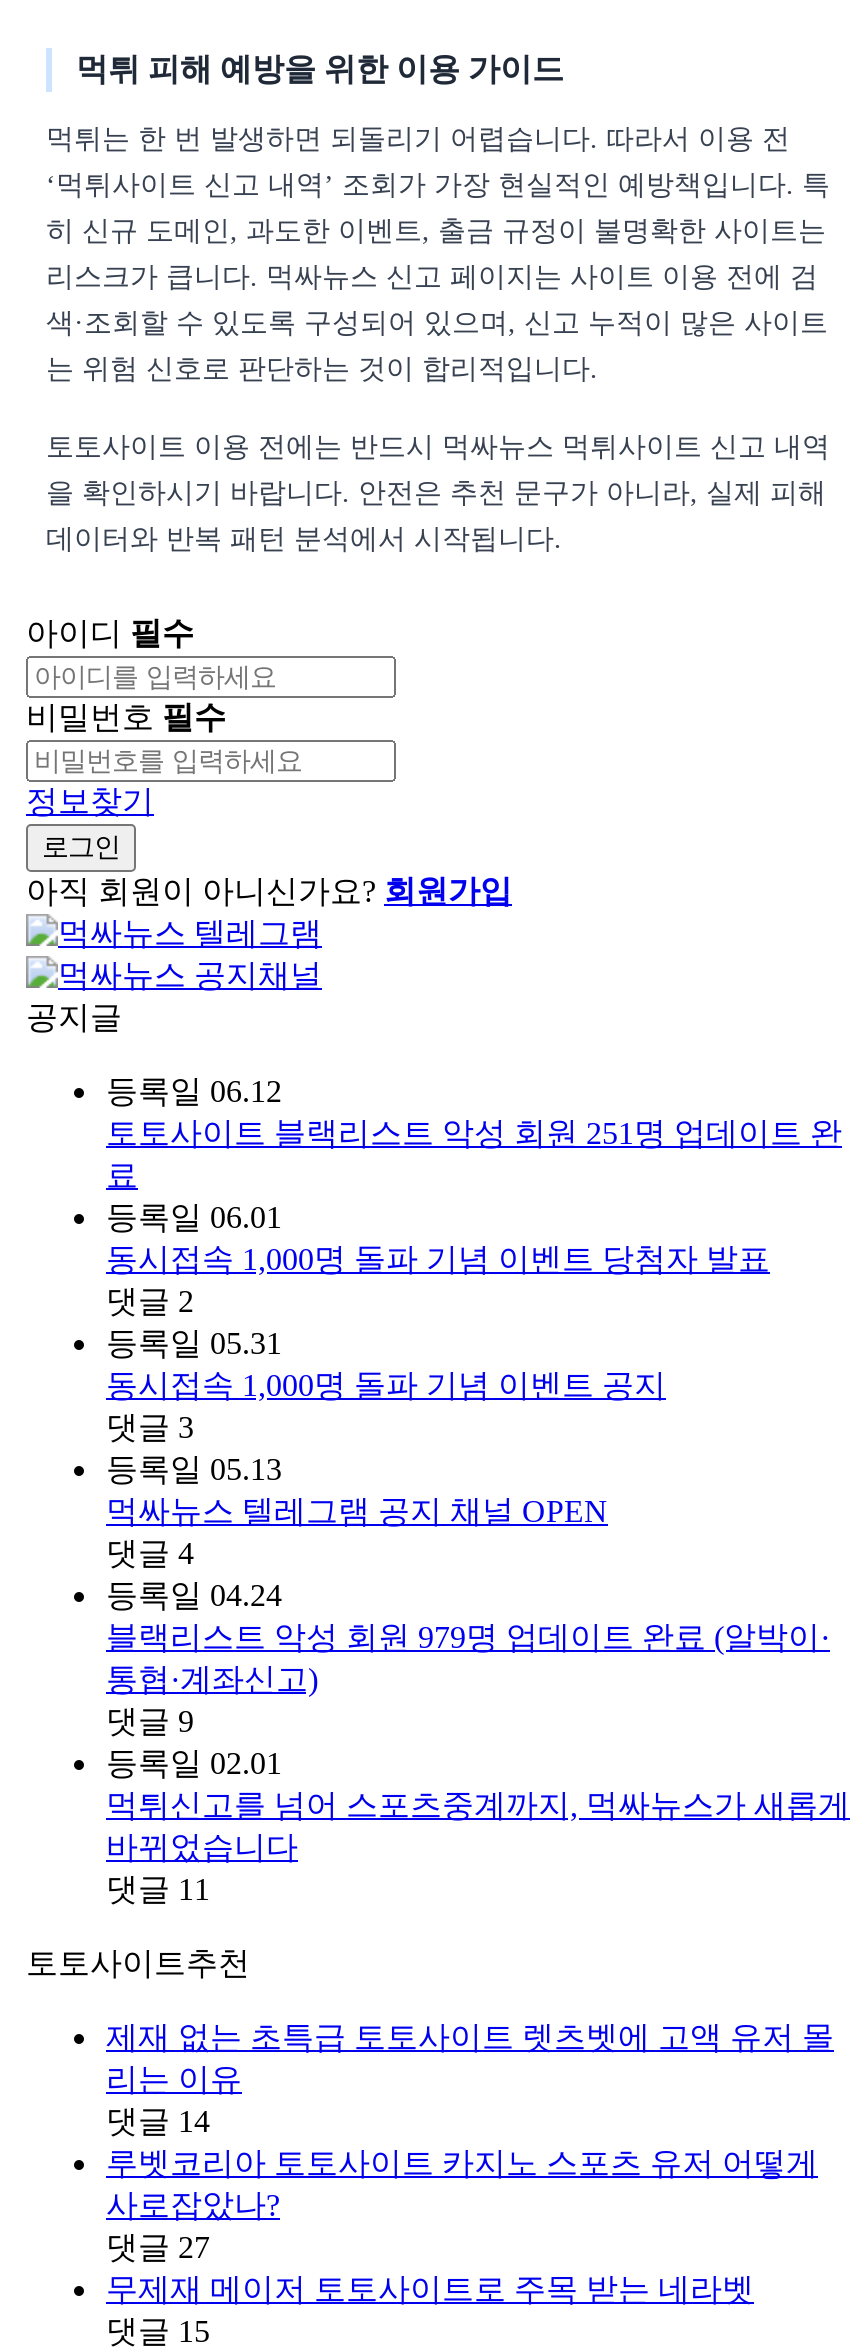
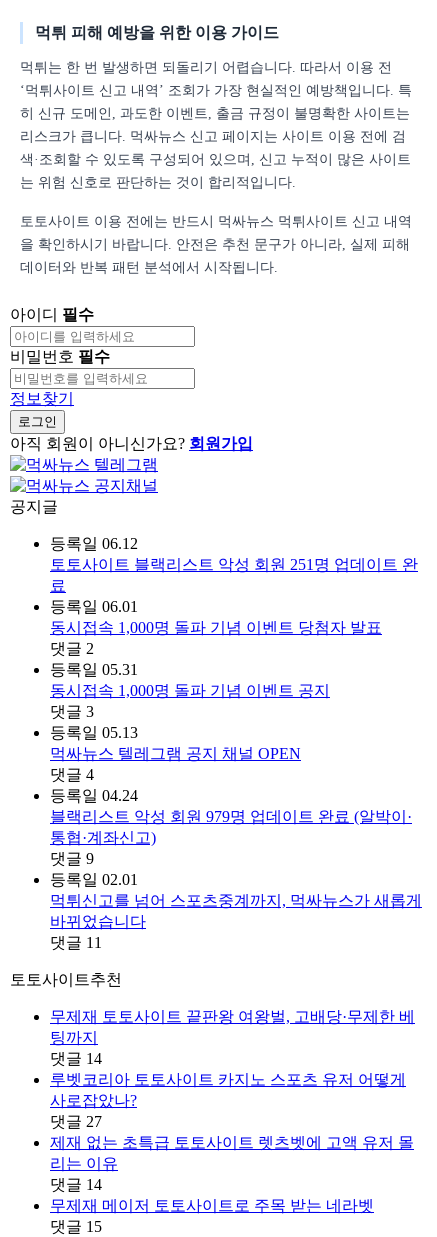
+ 무제재 토토사이트 끝판왕 여왕벌, 고배당·무제한 베
+ 팅까지

moved down: 제재 없는 초특급 토토사이트 렛츠벳에 고액 유저 몰 | 리는 이유

+ 댓글 14
